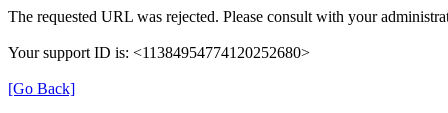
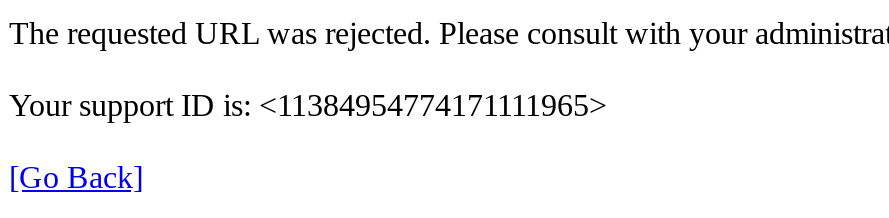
- Your support ID is: <11384954774120252680>
+ Your support ID is: <11384954774171111965>
